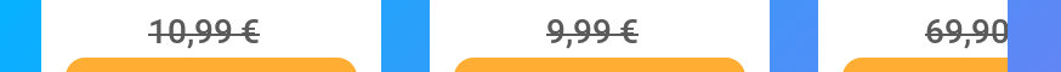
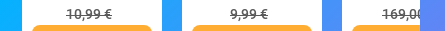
- 69,90 €
+ 169,00 €
